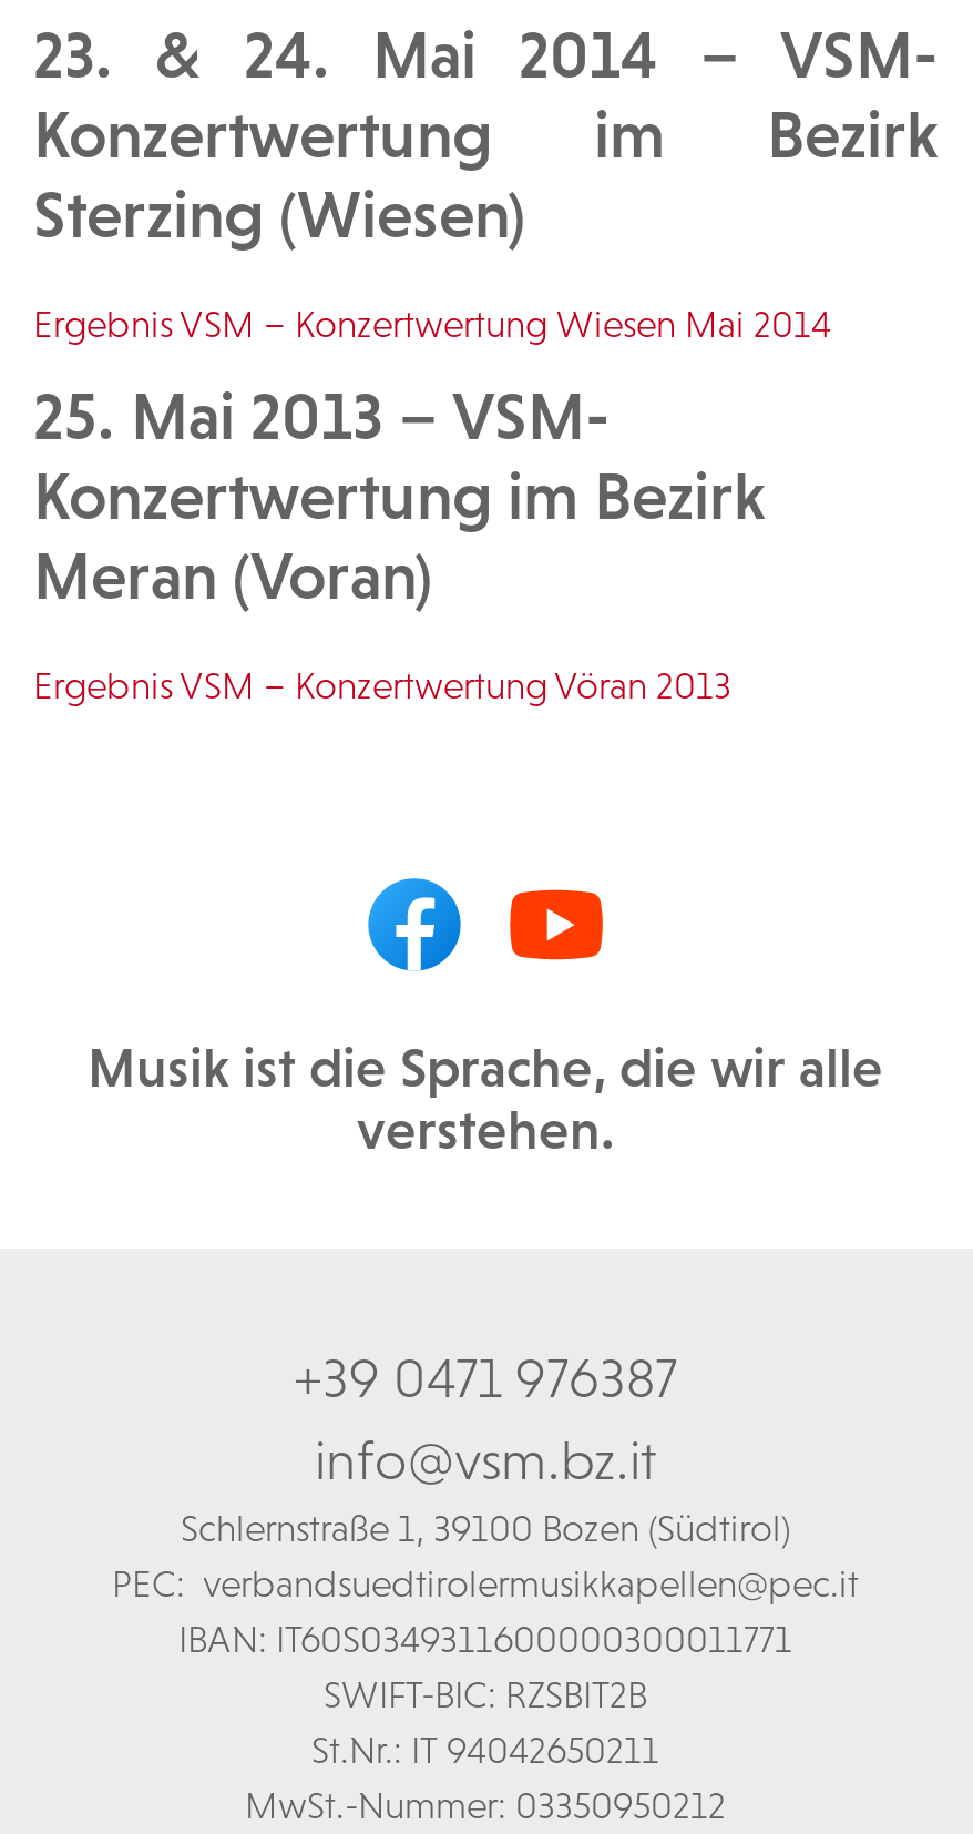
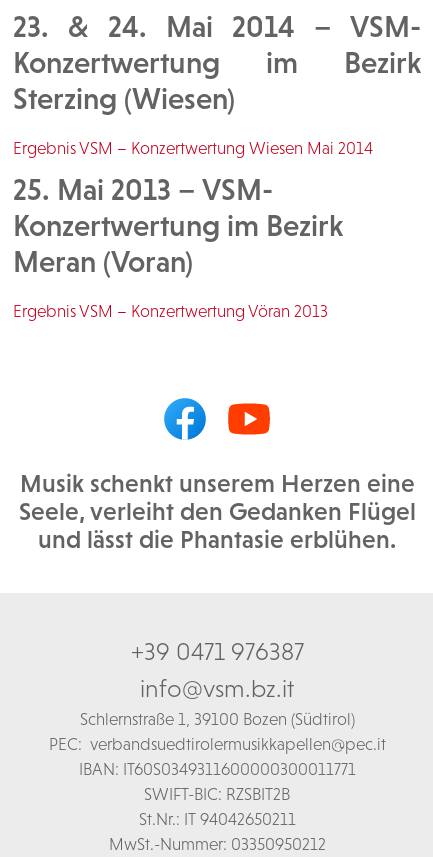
- Musik ist die Sprache, die wir alle
- verstehen.
+ Musik schenkt unserem Herzen eine
+ Seele, verleiht den Gedanken Flügel
+ und lässt die Phantasie erblühen.
